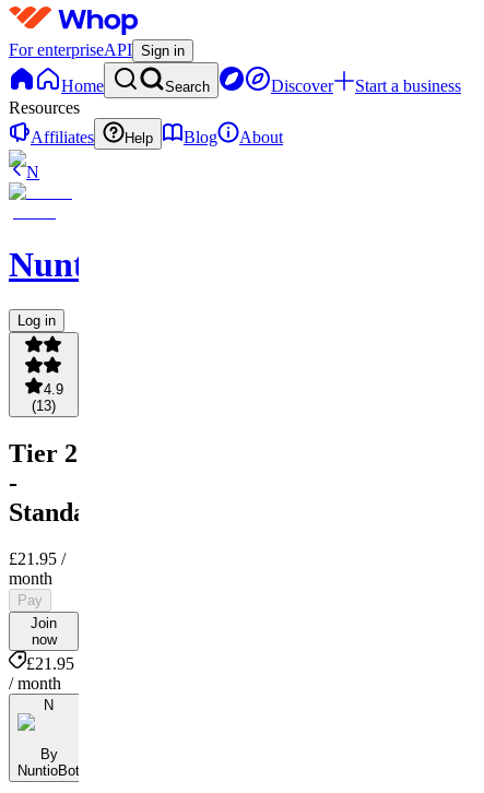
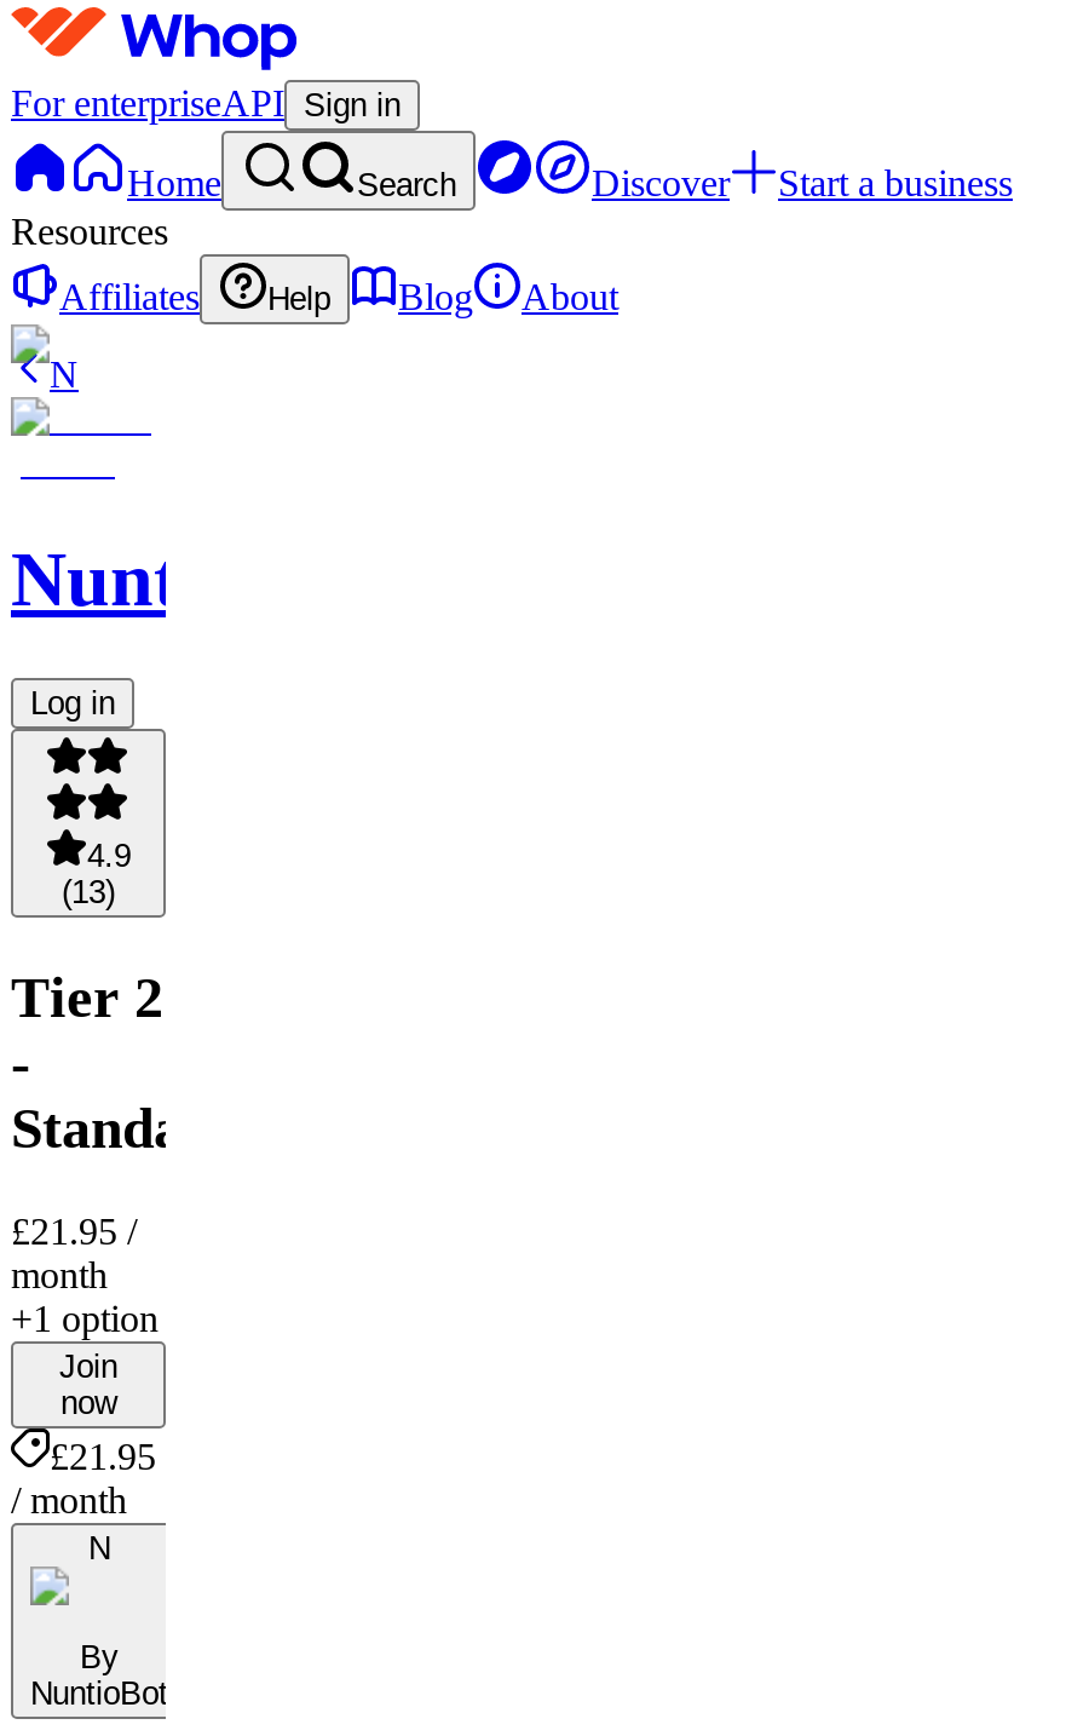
- Pay
+ +1 option
